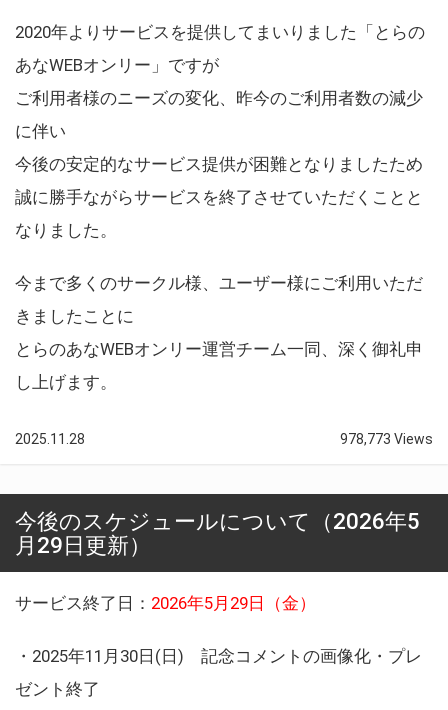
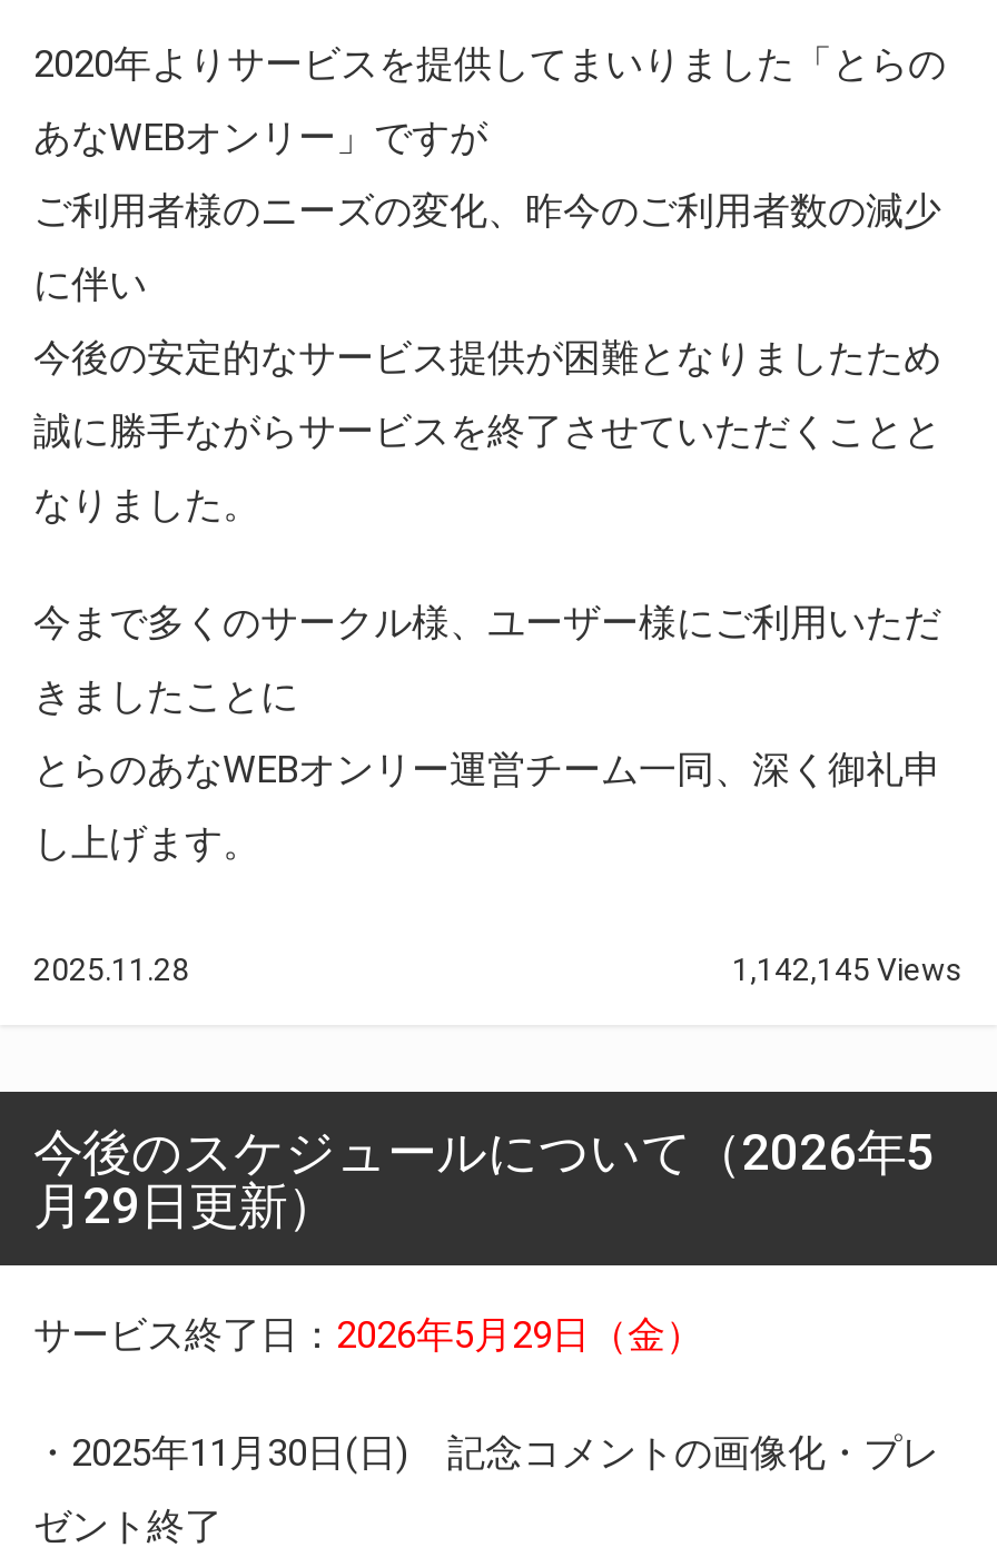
- 978,773 Views
+ 1,142,145 Views
